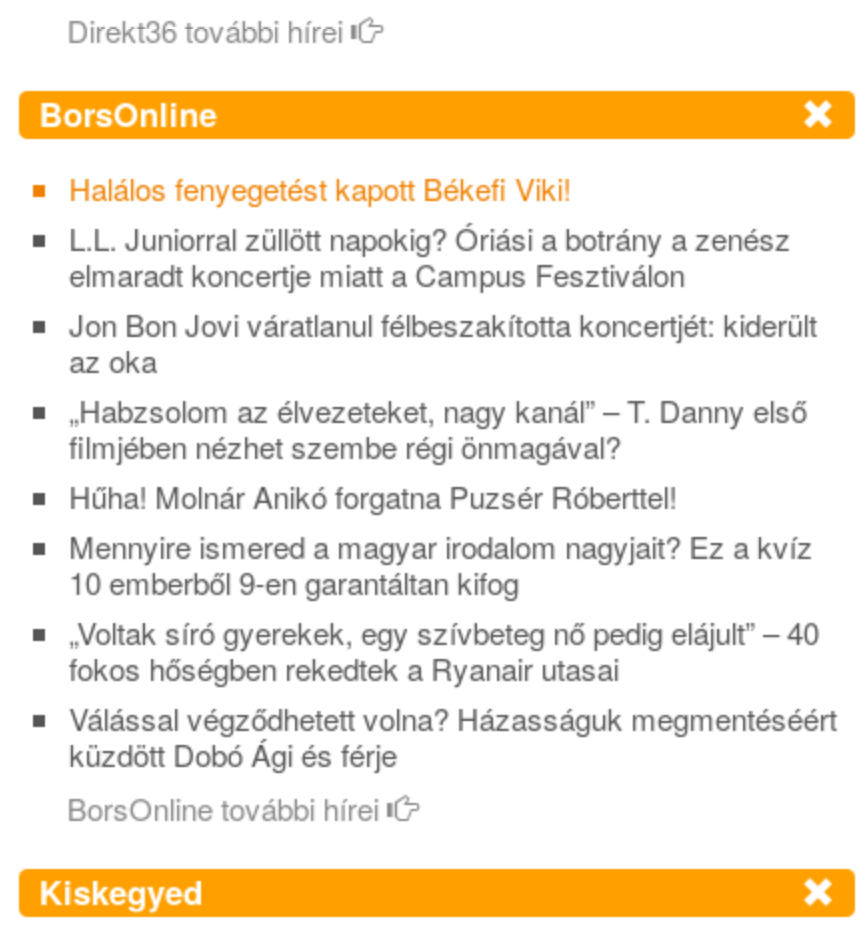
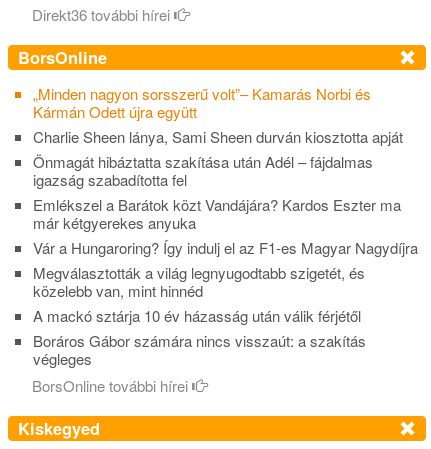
- Halálos fenyegetést kapott Békefi Viki!
- L.L. Juniorral züllött napokig? Óriási a botrány a zenész
- elmaradt koncertje miatt a Campus Fesztiválon
- Jon Bon Jovi váratlanul félbeszakította koncertjét: kiderült
- az oka
- „Habzsolom az élvezeteket, nagy kanál” – T. Danny első
- filmjében nézhet szembe régi önmagával?
- Hűha! Molnár Anikó forgatna Puzsér Róberttel!
- Mennyire ismered a magyar irodalom nagyjait? Ez a kvíz
- 10 emberből 9-en garantáltan kifog
- „Voltak síró gyerekek, egy szívbeteg nő pedig elájult” – 40
- fokos hőségben rekedtek a Ryanair utasai
- Válással végződhetett volna? Házasságuk megmentéséért
- küzdött Dobó Ági és férje
+ „Minden nagyon sorsszerű volt”– Kamarás Norbi és
+ Kármán Odett újra együtt
+ Charlie Sheen lánya, Sami Sheen durván kiosztotta apját
+ Önmagát hibáztatta szakítása után Adél – fájdalmas
+ igazság szabadította fel
+ Emlékszel a Barátok közt Vandájára? Kardos Eszter ma
+ már kétgyerekes anyuka
+ Vár a Hungaroring? Így indulj el az F1-es Magyar Nagydíjra
+ Megválasztották a világ legnyugodtabb szigetét, és
+ közelebb van, mint hinnéd
+ A mackó sztárja 10 év házasság után válik férjétől
+ Boráros Gábor számára nincs visszaút: a szakítás
+ végleges
